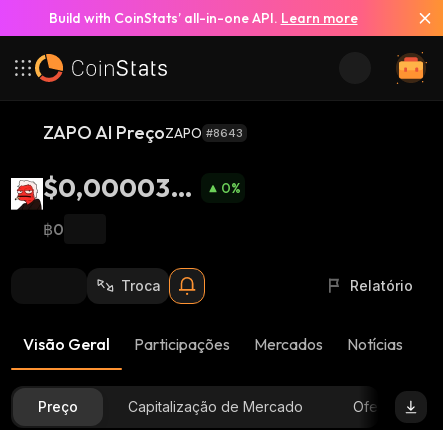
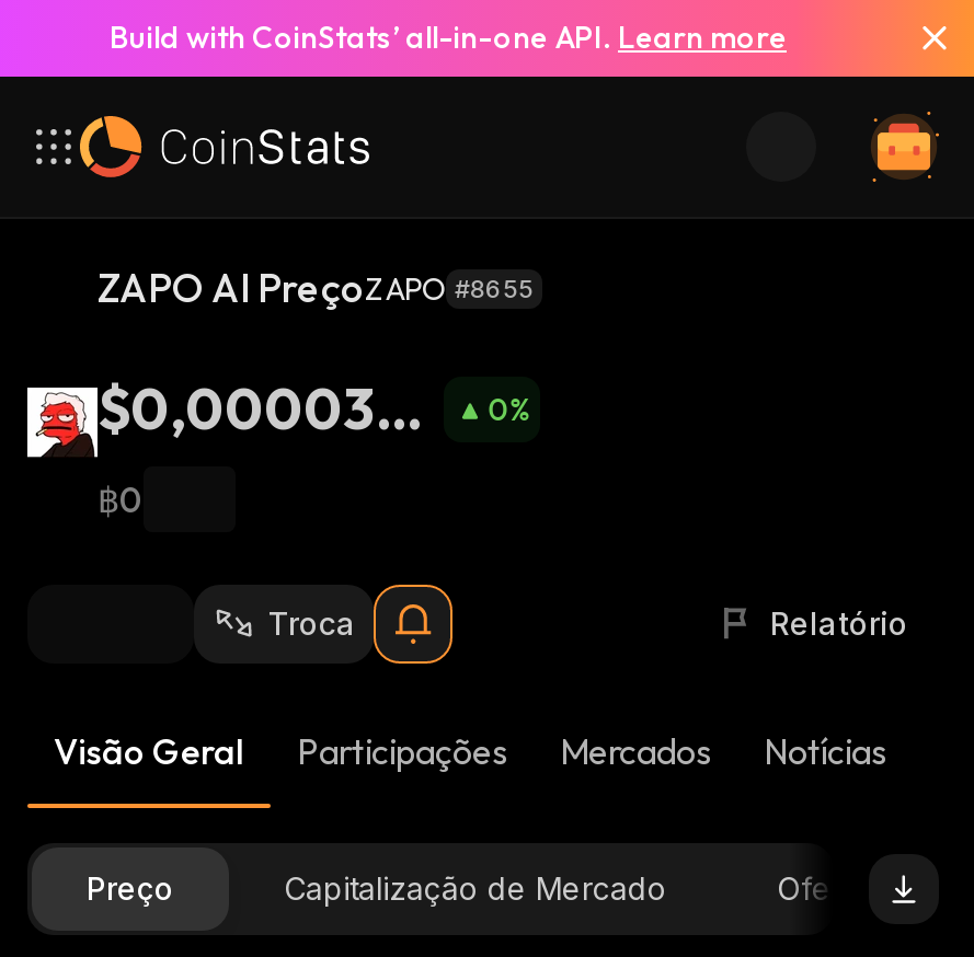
- ZAPO AI PreçoZAPO #8643
+ ZAPO AI PreçoZAPO #8655
